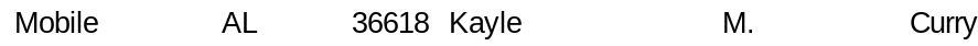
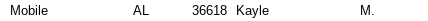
- Curry
